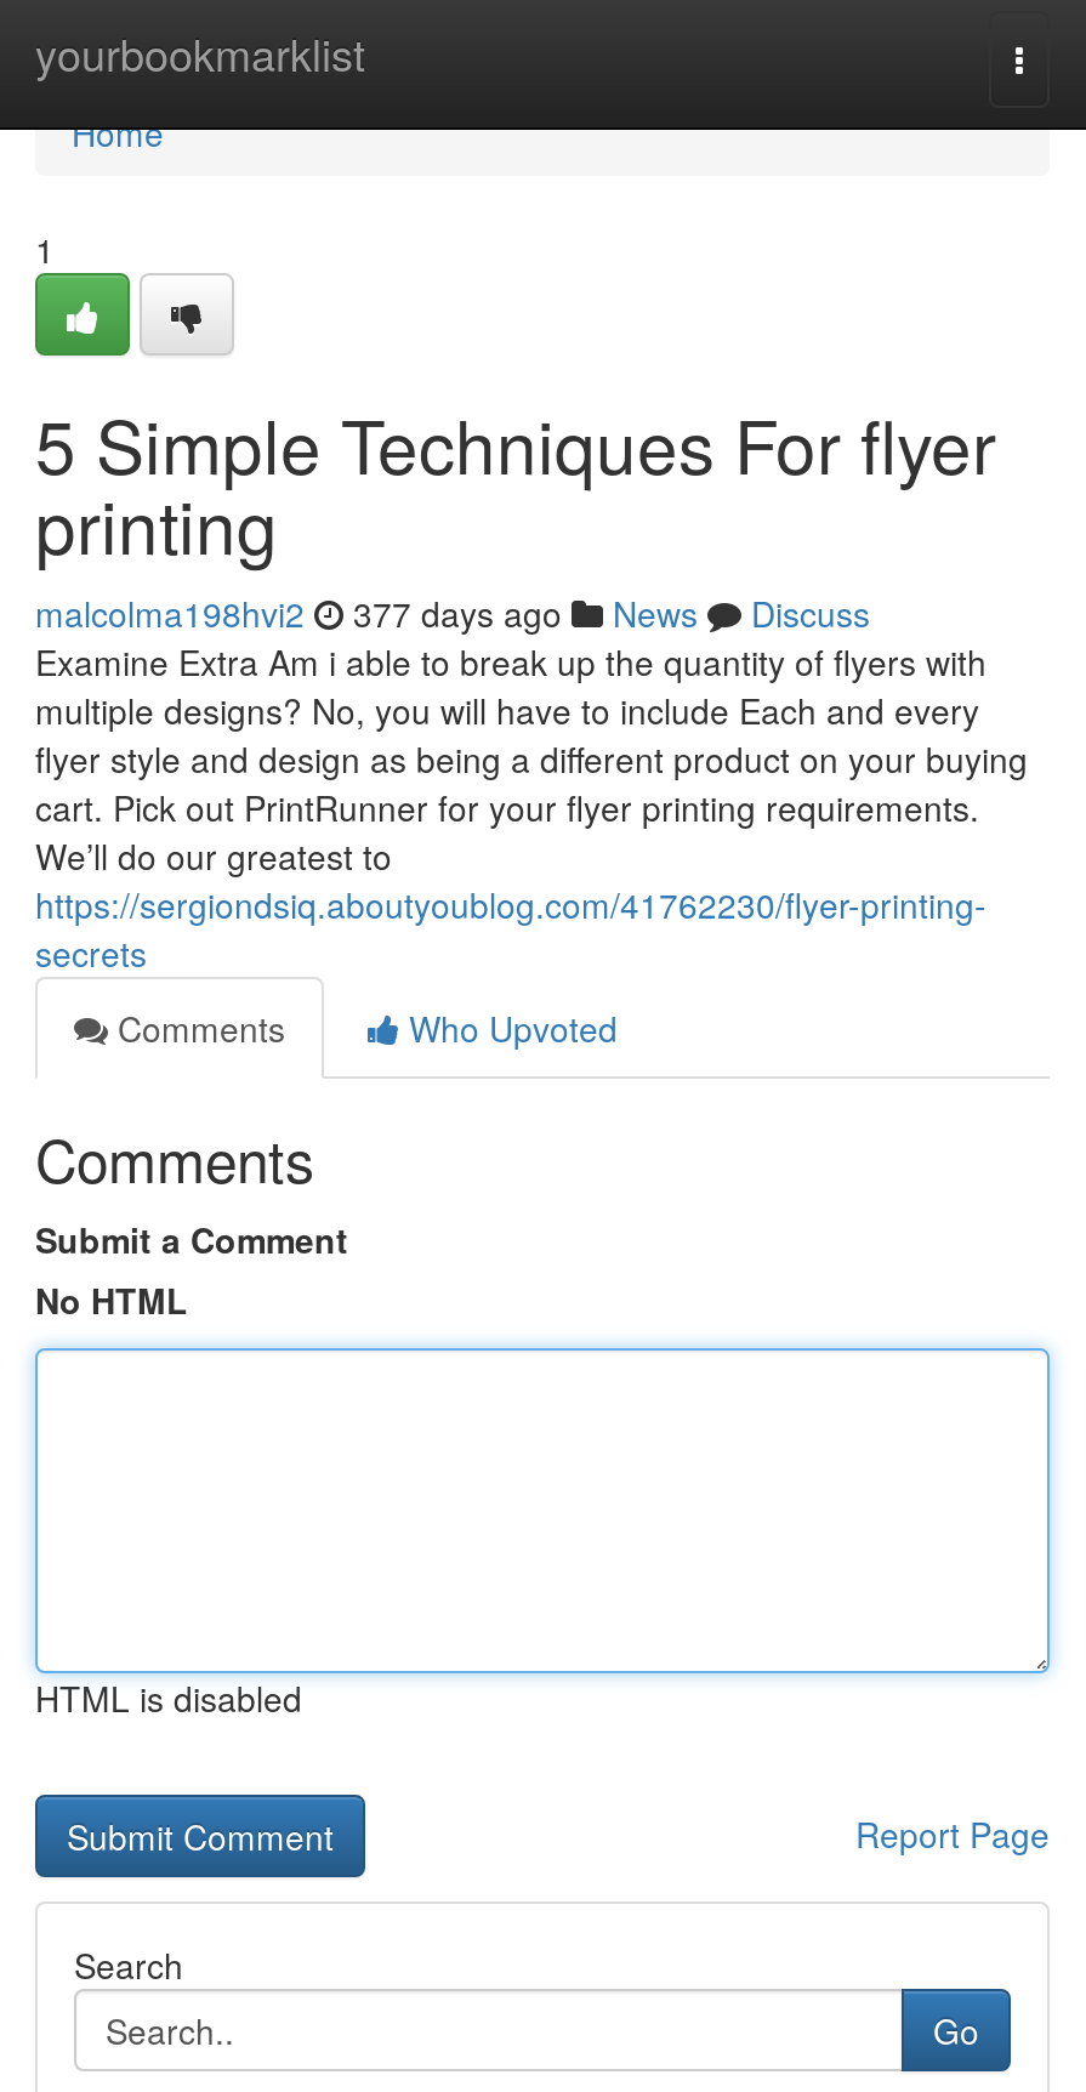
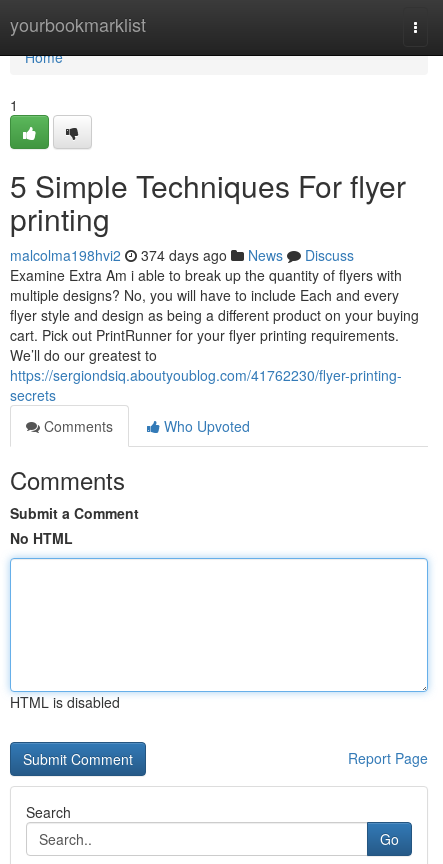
- malcolma198hvi2 377 days ago News Discuss
+ malcolma198hvi2 374 days ago News Discuss
